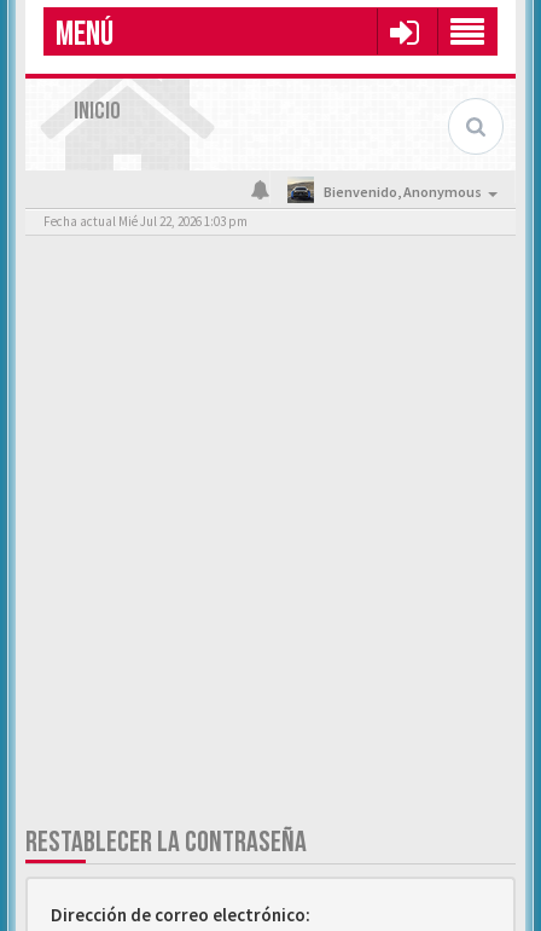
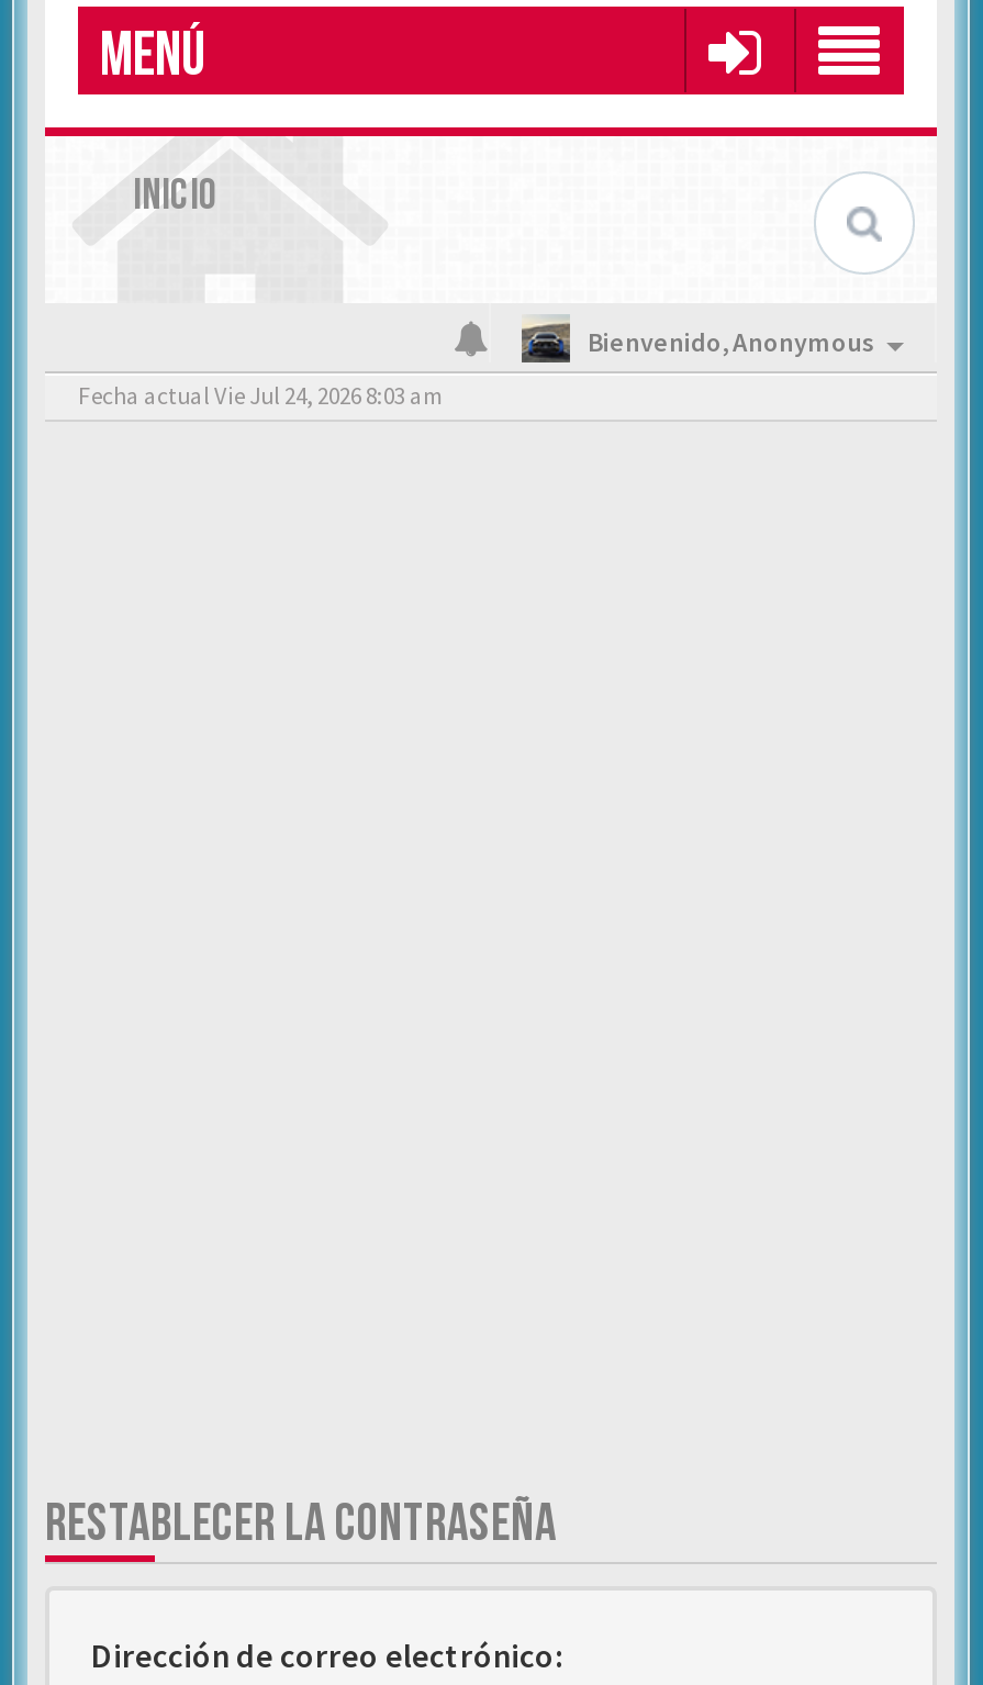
- Fecha actual Mié Jul 22, 2026 1:03 pm
+ Fecha actual Vie Jul 24, 2026 8:03 am
